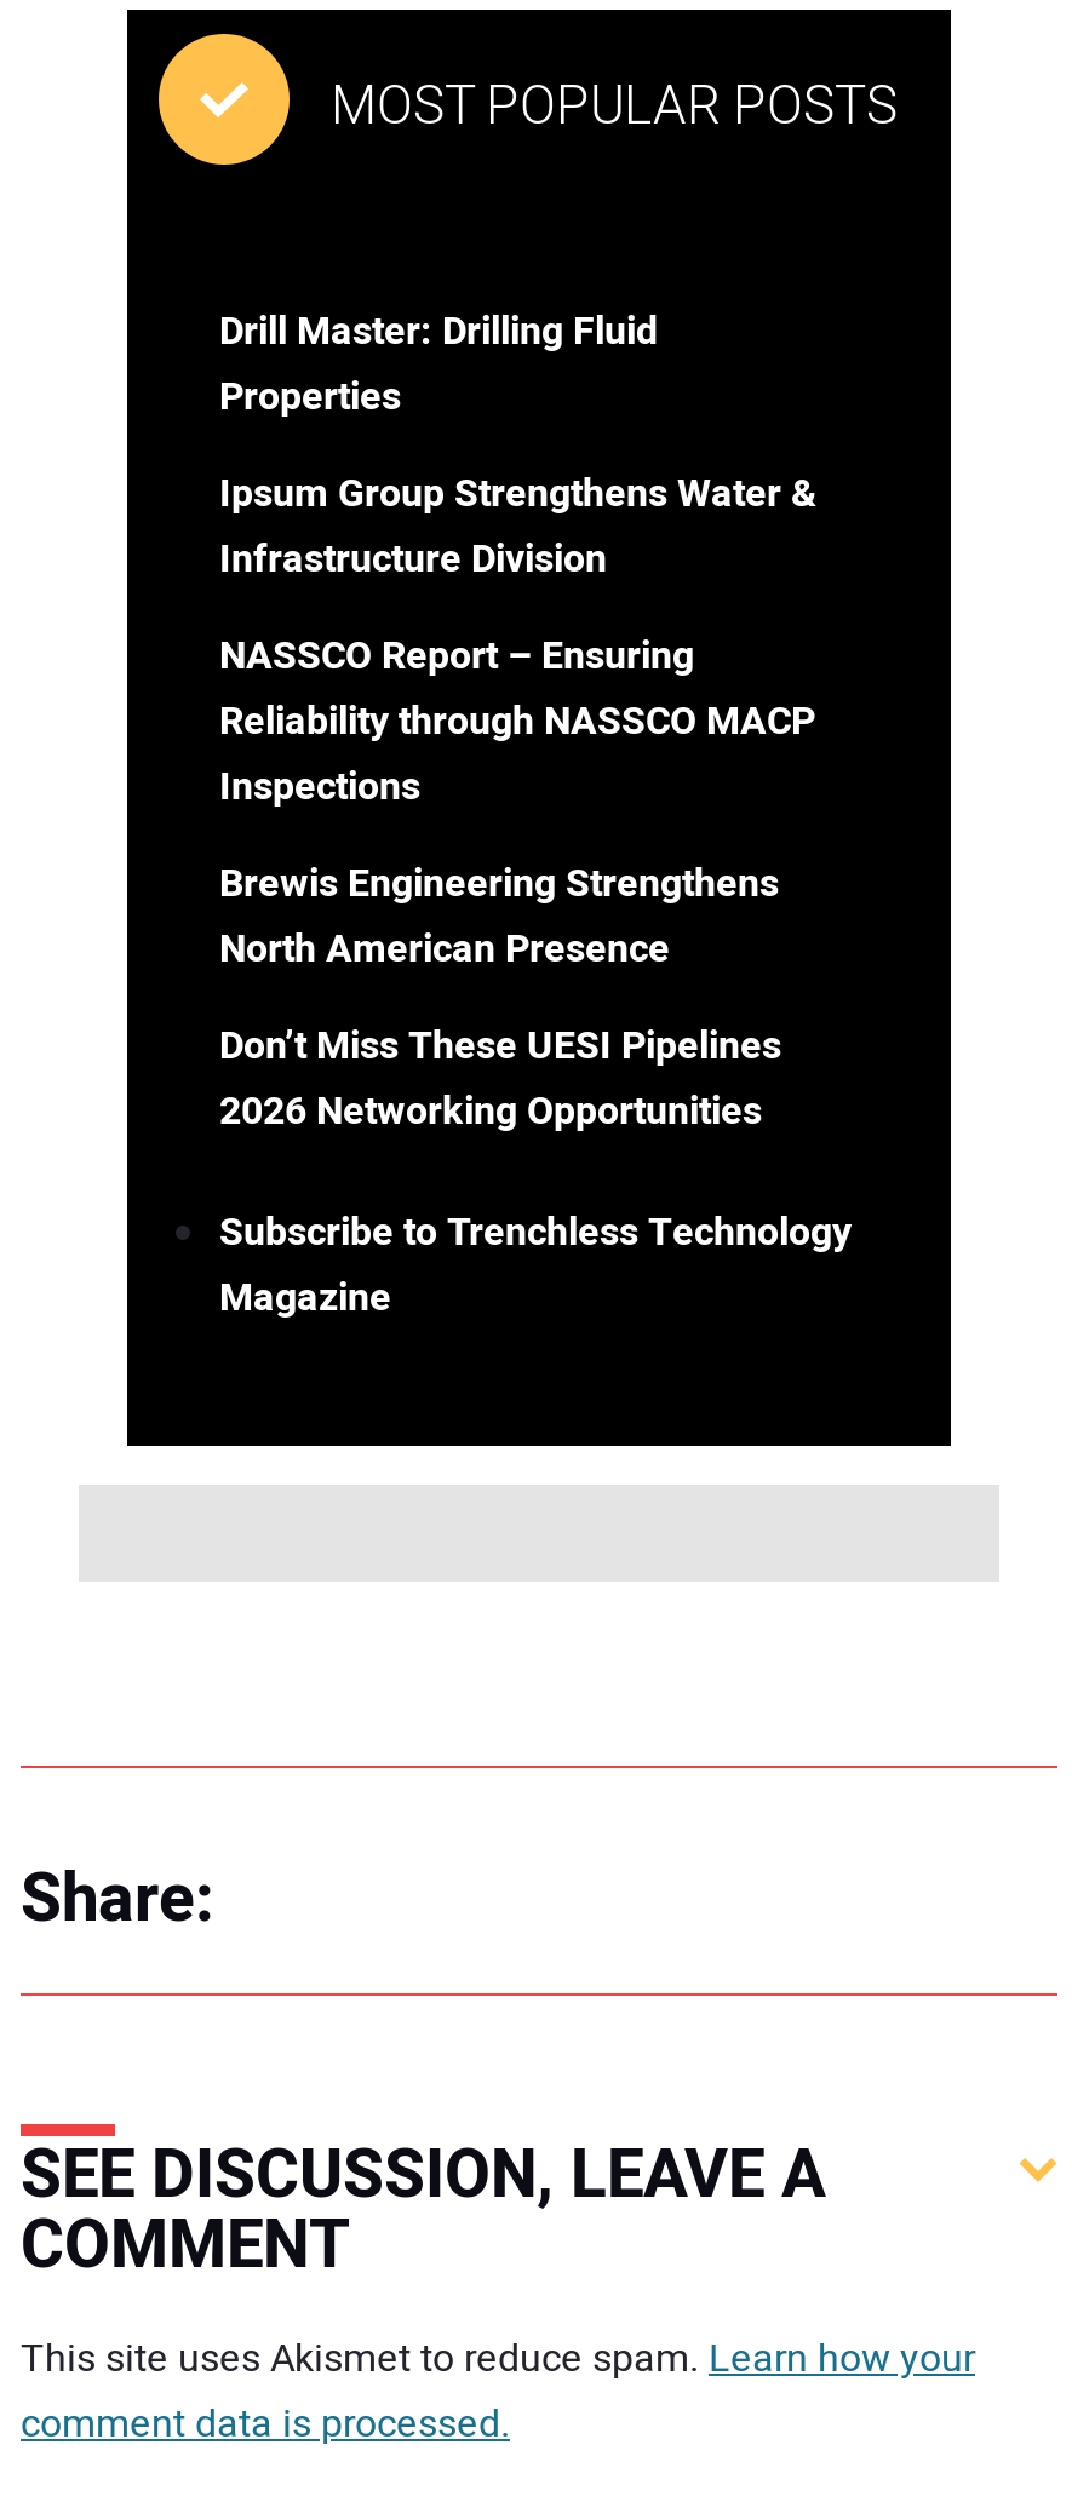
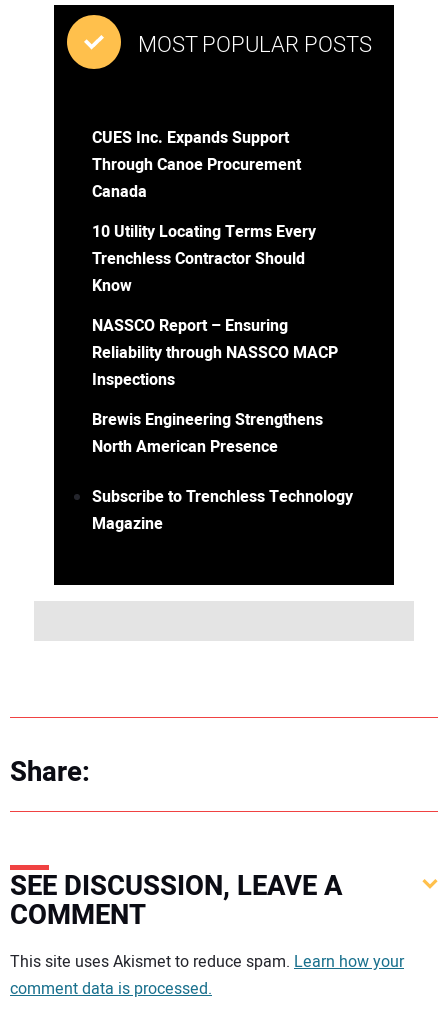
- Drill Master: Drilling Fluid
- Properties
+ CUES Inc. Expands Support
+ Through Canoe Procurement
+ Canada

- Ipsum Group Strengthens Water &
- Infrastructure Division
+ 10 Utility Locating Terms Every
+ Trenchless Contractor Should
+ Know

moved down: NASSCO Report – Ensuring | Reliability through NASSCO MACP | Inspections | Brewis Engineering Strengthens | North American Presence

- Don’t Miss These UESI Pipelines
- 2026 Networking Opportunities
